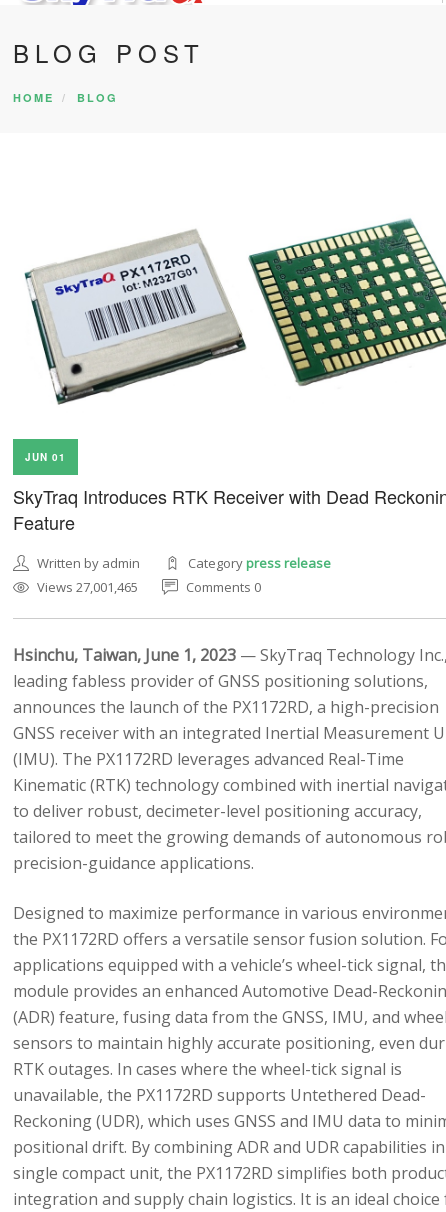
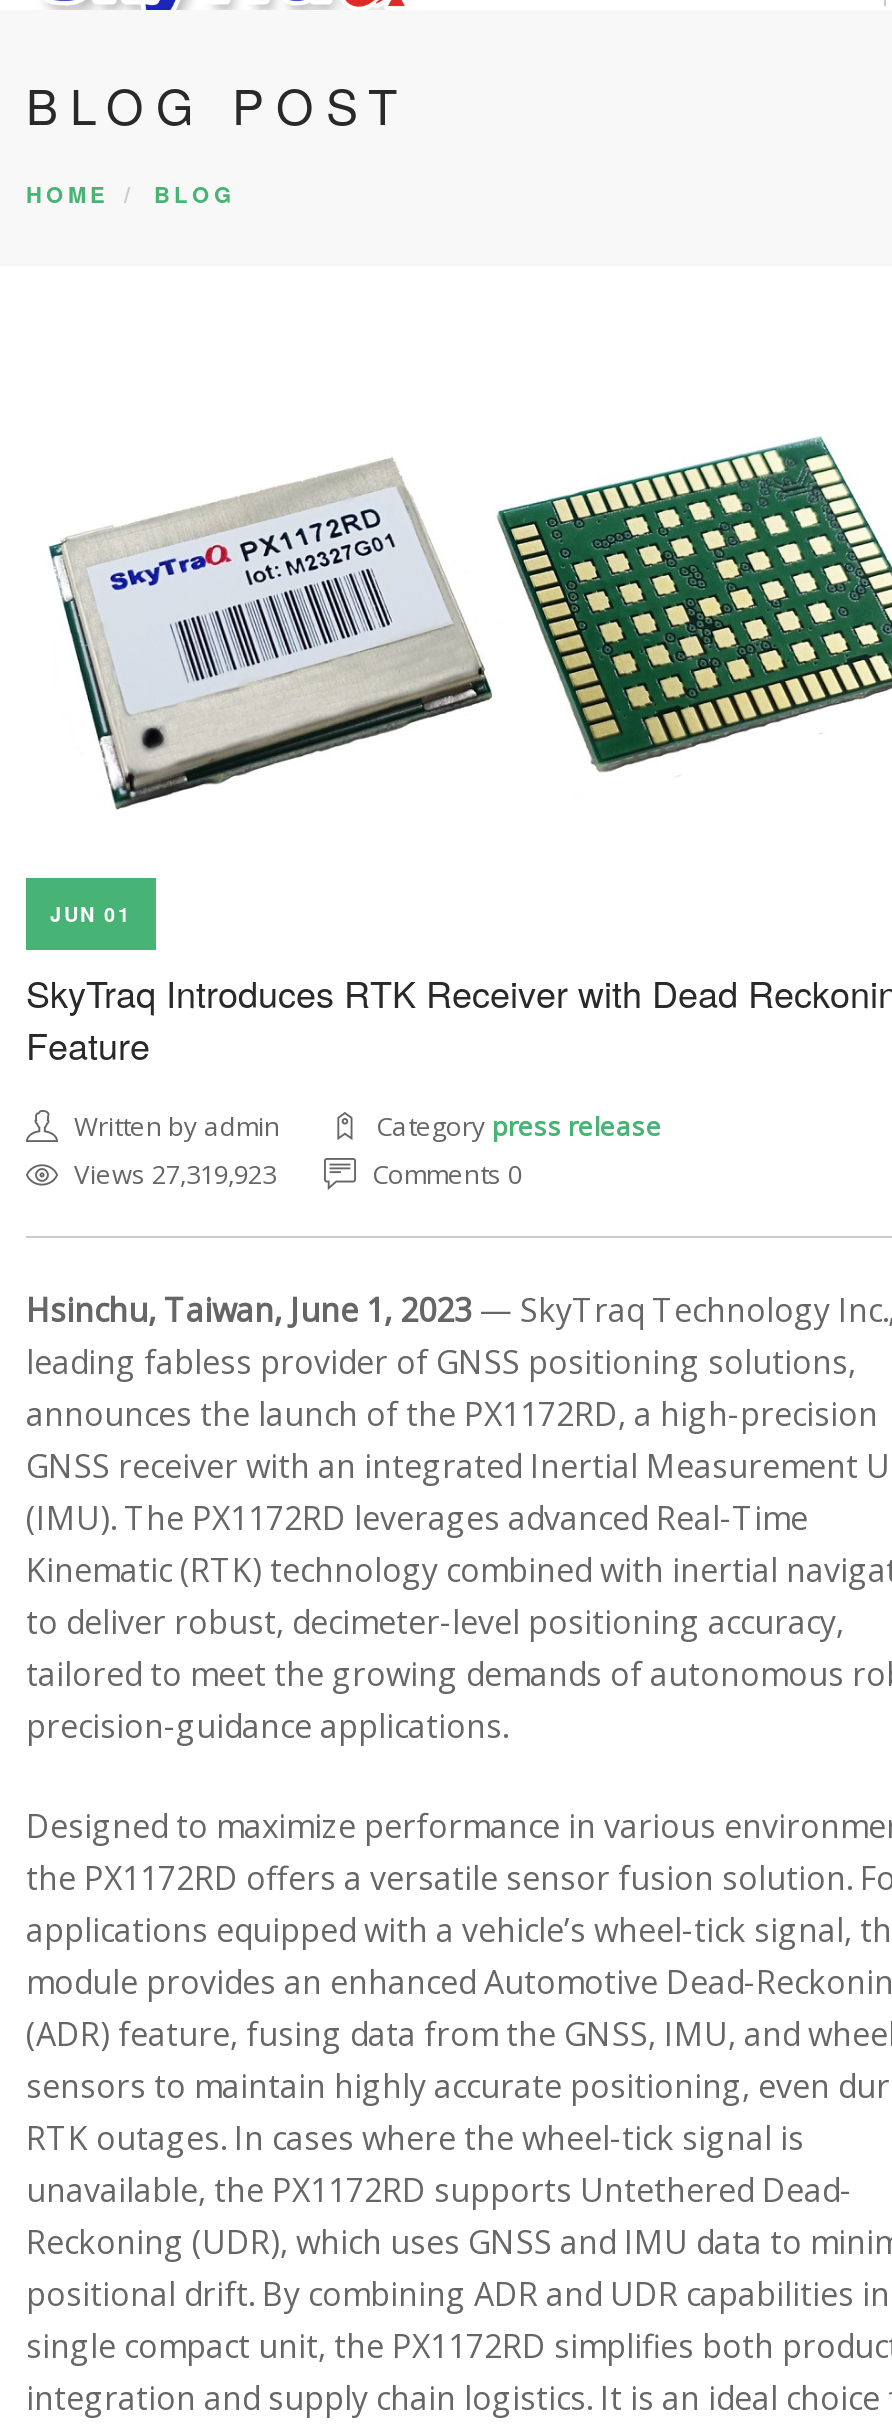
- Views 27,001,465
+ Views 27,319,923
